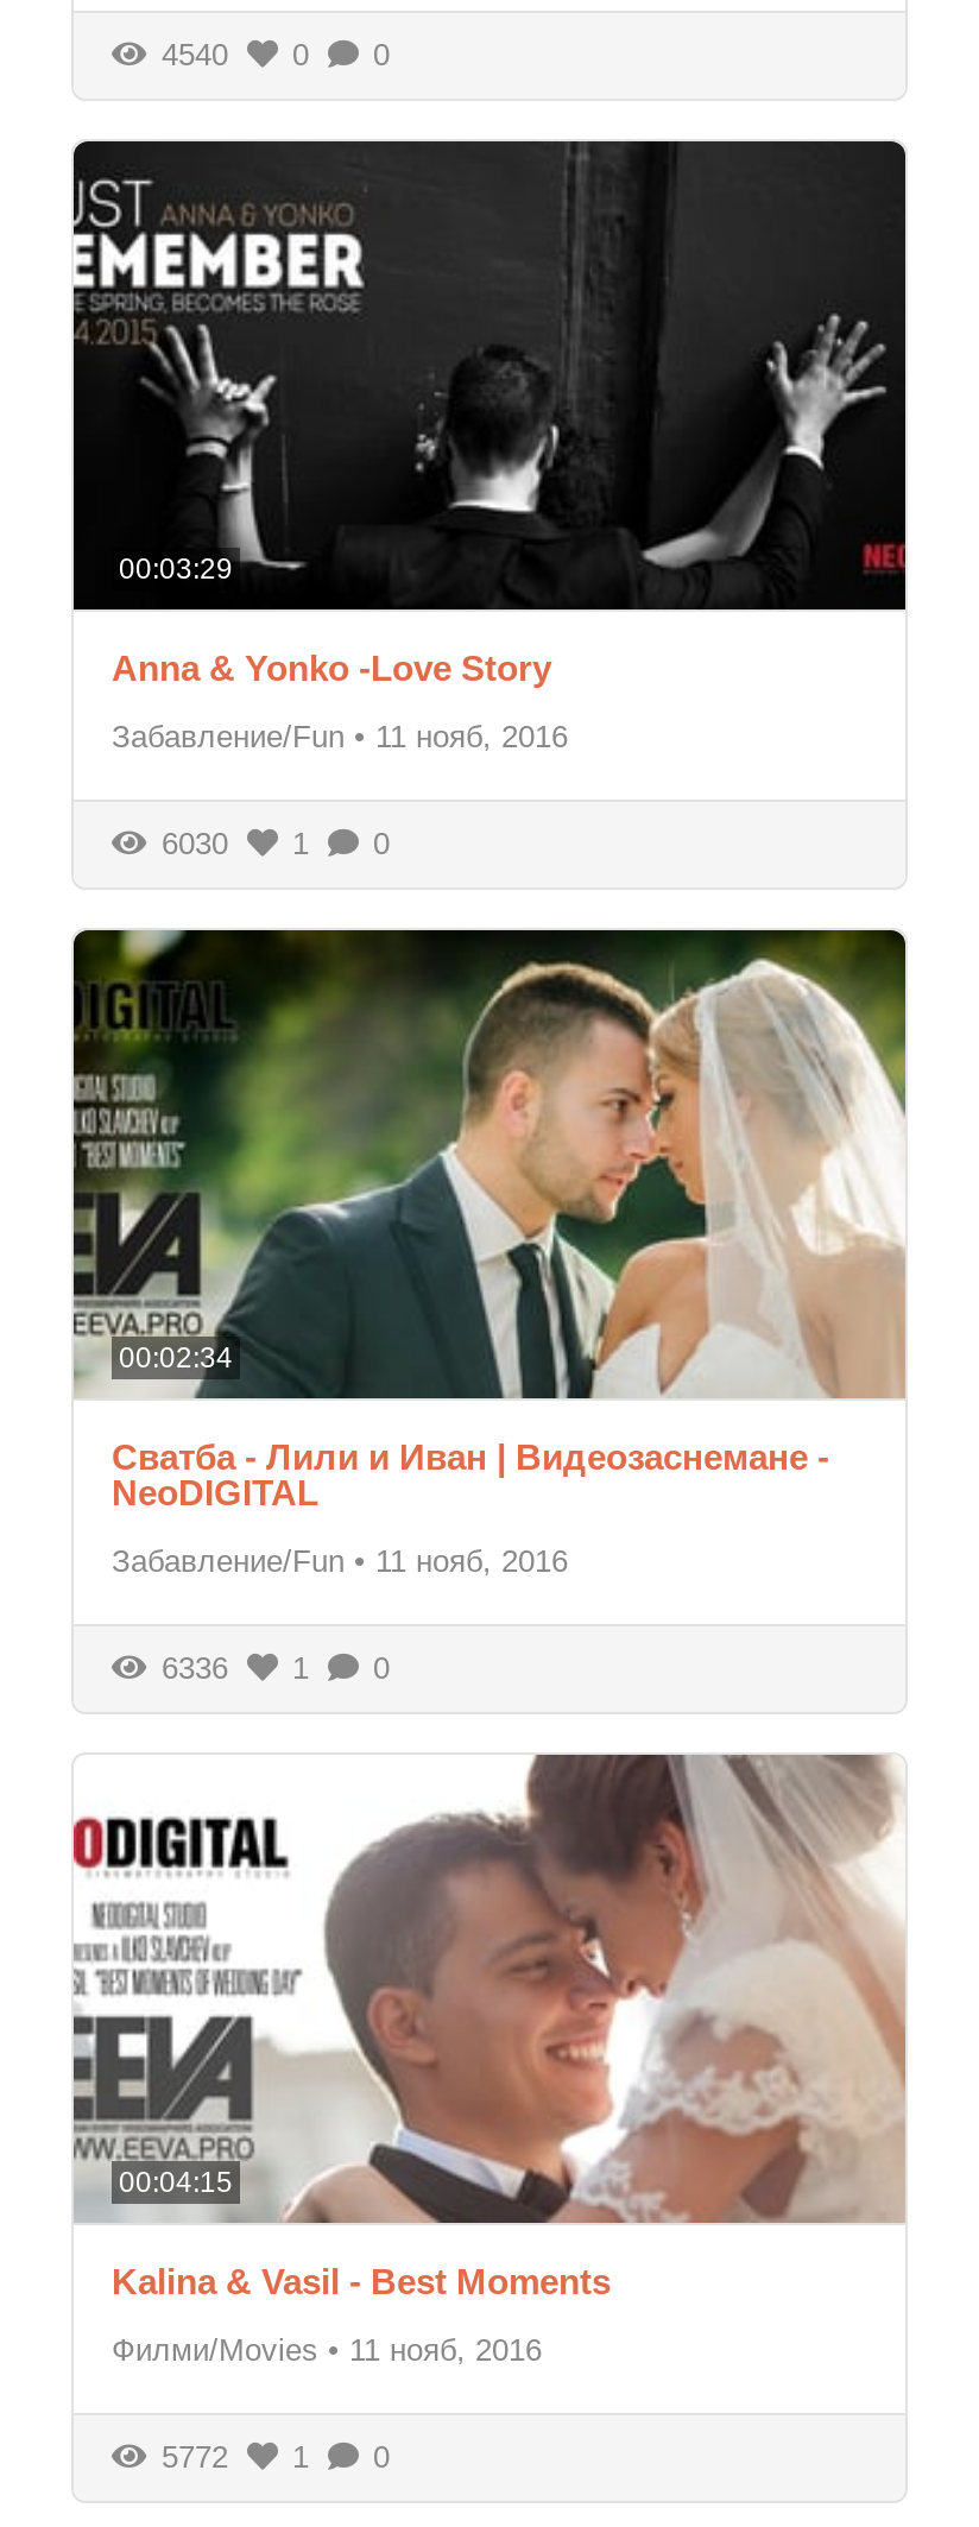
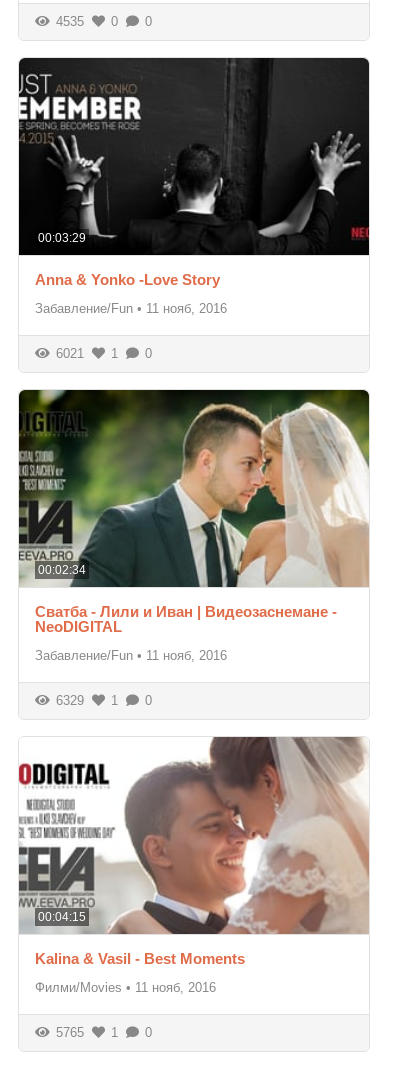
- 4540 0 0
+ 4535 0 0

- 6030 1 0
+ 6021 1 0

- 6336 1 0
+ 6329 1 0

- 5772 1 0
+ 5765 1 0
